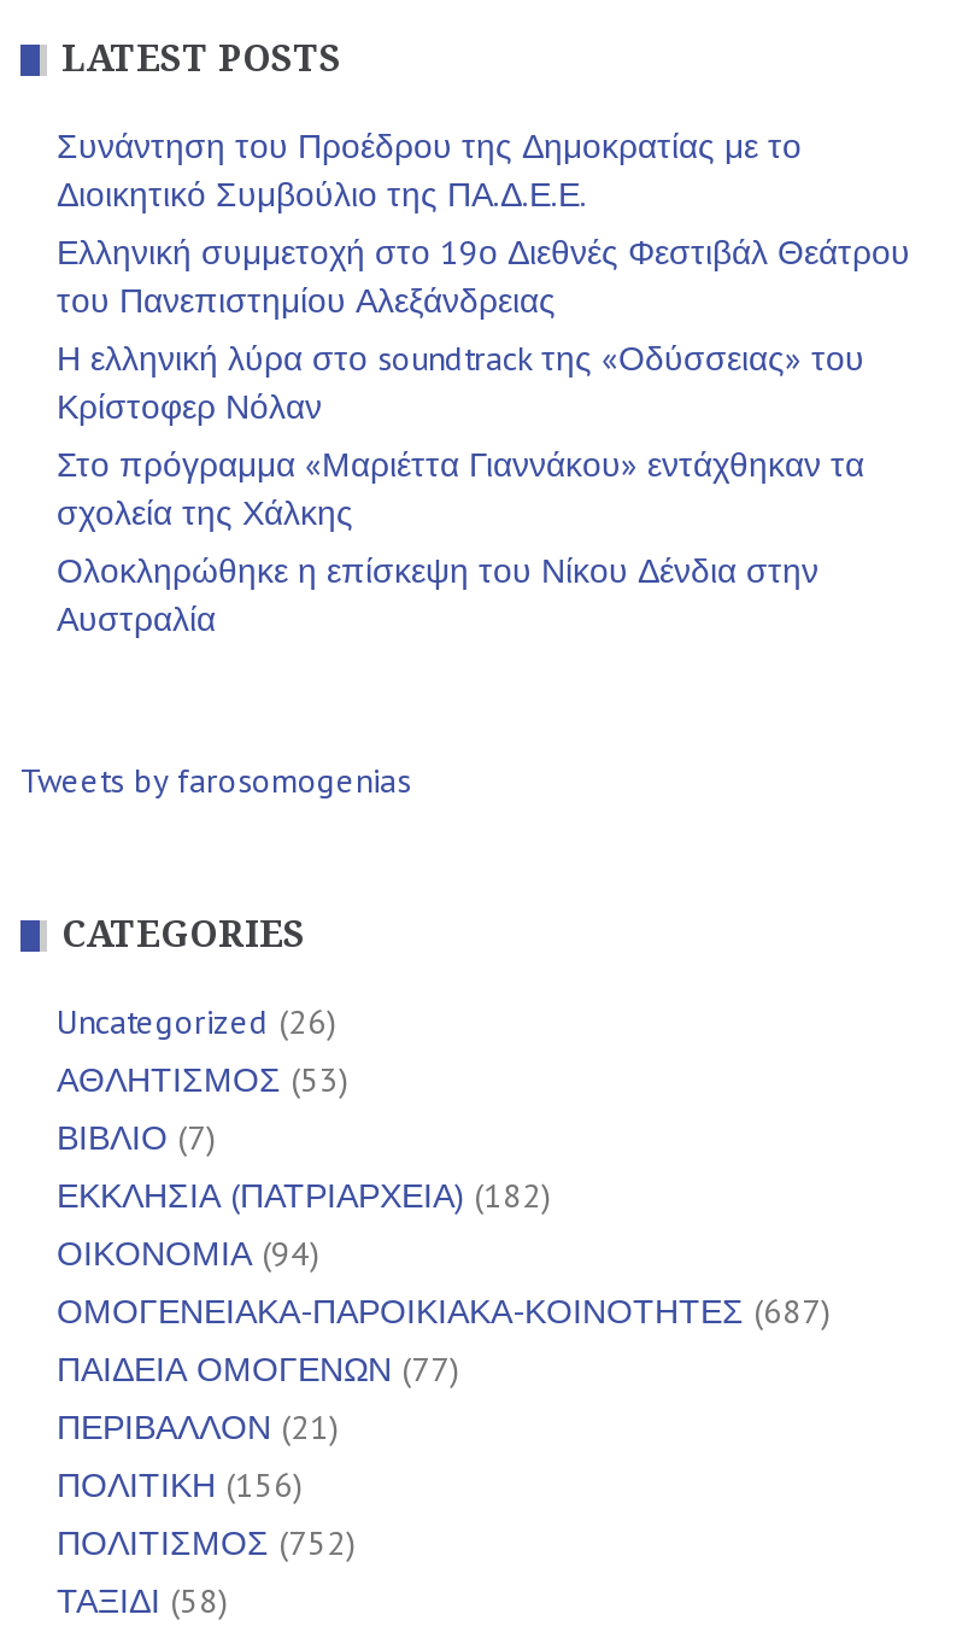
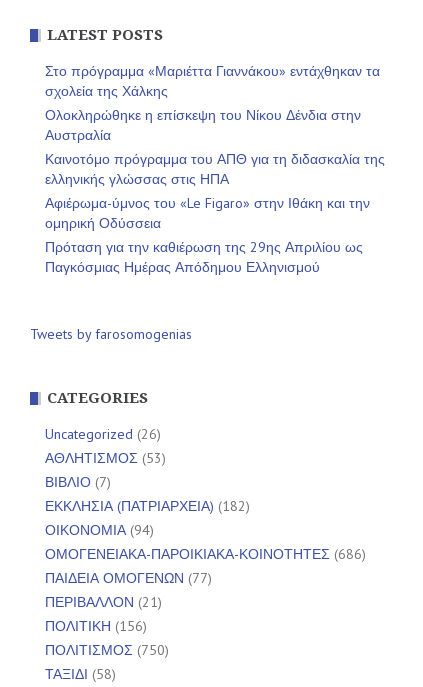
- Συνάντηση του Προέδρου της Δημοκρατίας με το
- Διοικητικό Συμβούλιο της ΠΑ.Δ.Ε.Ε.
- Ελληνική συμμετοχή στο 19ο Διεθνές Φεστιβάλ Θεάτρου
- του Πανεπιστημίου Αλεξάνδρειας
- Η ελληνική λύρα στο soundtrack της «Οδύσσειας» του
- Κρίστοφερ Νόλαν

moved up: Στο πρόγραμμα «Μαριέττα Γιαννάκου» εντάχθηκαν τα | σχολεία της Χάλκης | Ολοκληρώθηκε η επίσκεψη του Νίκου Δένδια στην | Αυστραλία

+ Καινοτόμο πρόγραμμα του ΑΠΘ για τη διδασκαλία της
+ ελληνικής γλώσσας στις ΗΠΑ
+ Αφιέρωμα-ύμνος του «Le Figaro» στην Ιθάκη και την
+ ομηρική Οδύσσεια
+ Πρόταση για την καθιέρωση της 29ης Απριλίου ως
+ Παγκόσμιας Ημέρας Απόδημου Ελληνισμού

- ΟΜΟΓΕΝΕΙΑΚΑ-ΠΑΡΟΙΚΙΑΚΑ-ΚΟΙΝΟΤΗΤΕΣ (687)
+ ΟΜΟΓΕΝΕΙΑΚΑ-ΠΑΡΟΙΚΙΑΚΑ-ΚΟΙΝΟΤΗΤΕΣ (686)

- ΠΟΛΙΤΙΣΜΟΣ (752)
+ ΠΟΛΙΤΙΣΜΟΣ (750)
